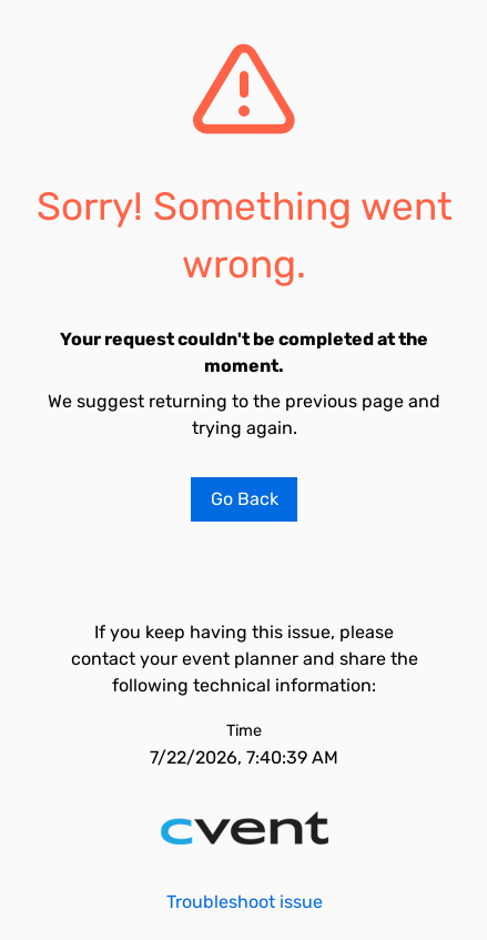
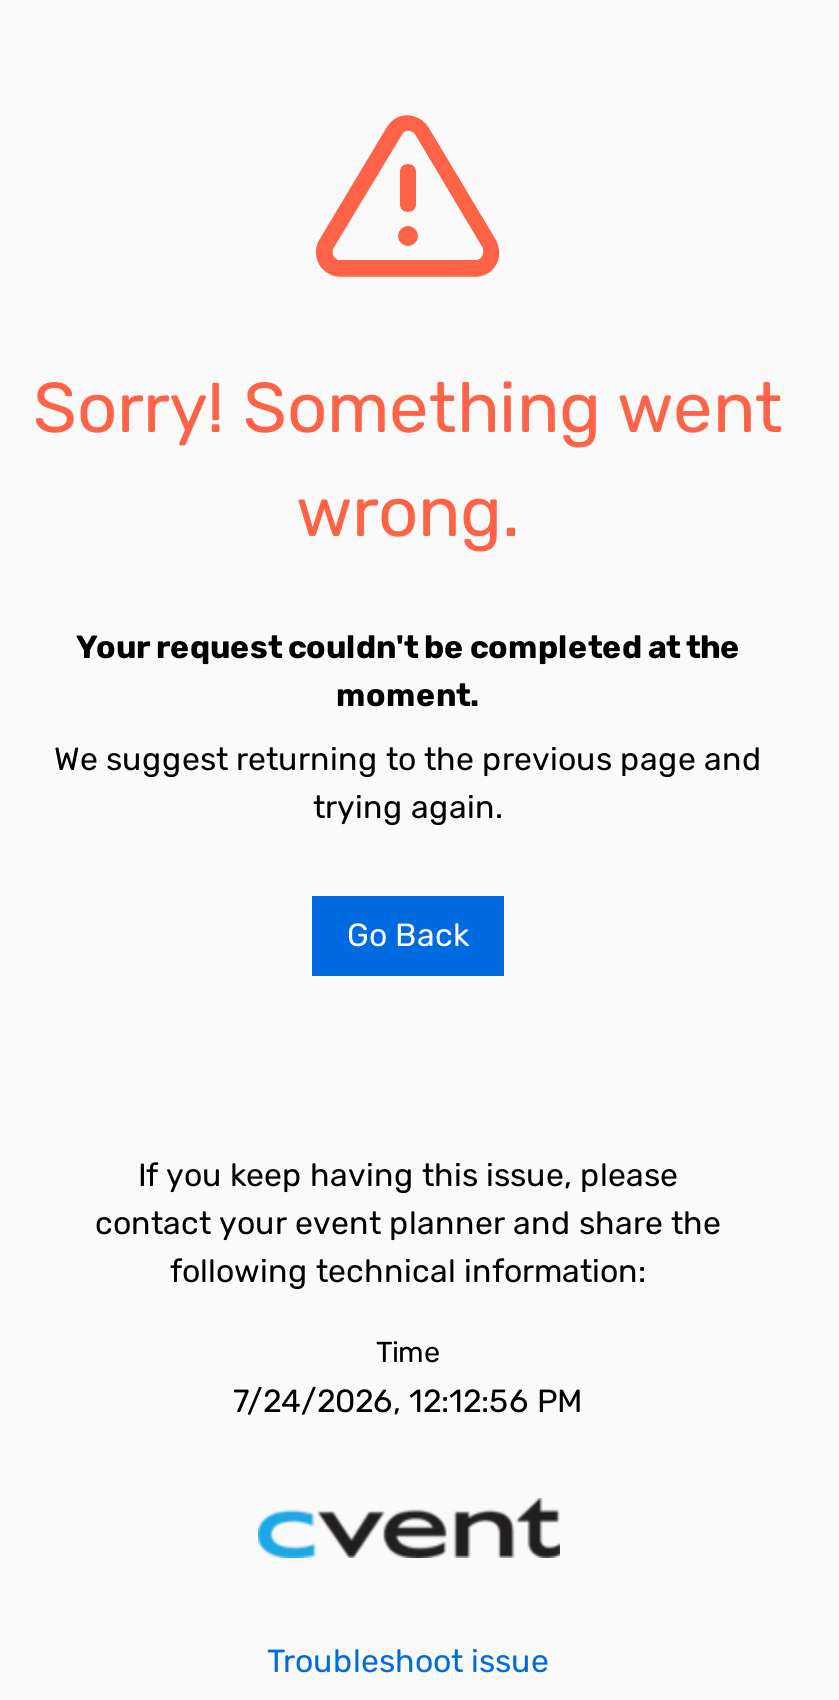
- 7/22/2026, 7:40:39 AM
+ 7/24/2026, 12:12:56 PM
